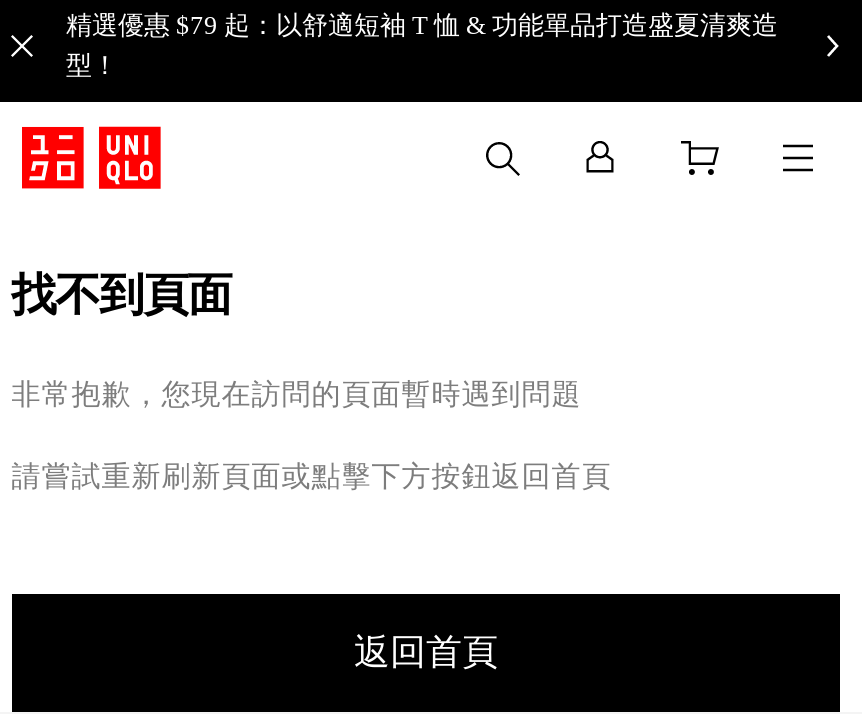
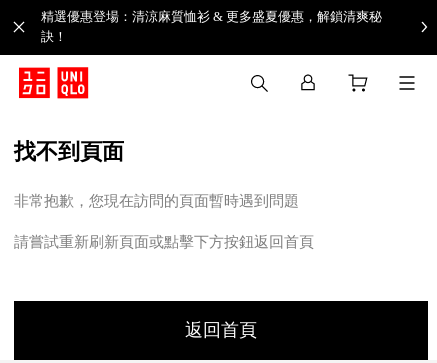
- 精選優惠 $79 起：以舒適短袖 T 恤 & 功能單品打造盛夏清爽造
- 型！
+ 精選優惠登場：清涼麻質恤衫 & 更多盛夏優惠，解鎖清爽秘
+ 訣！
